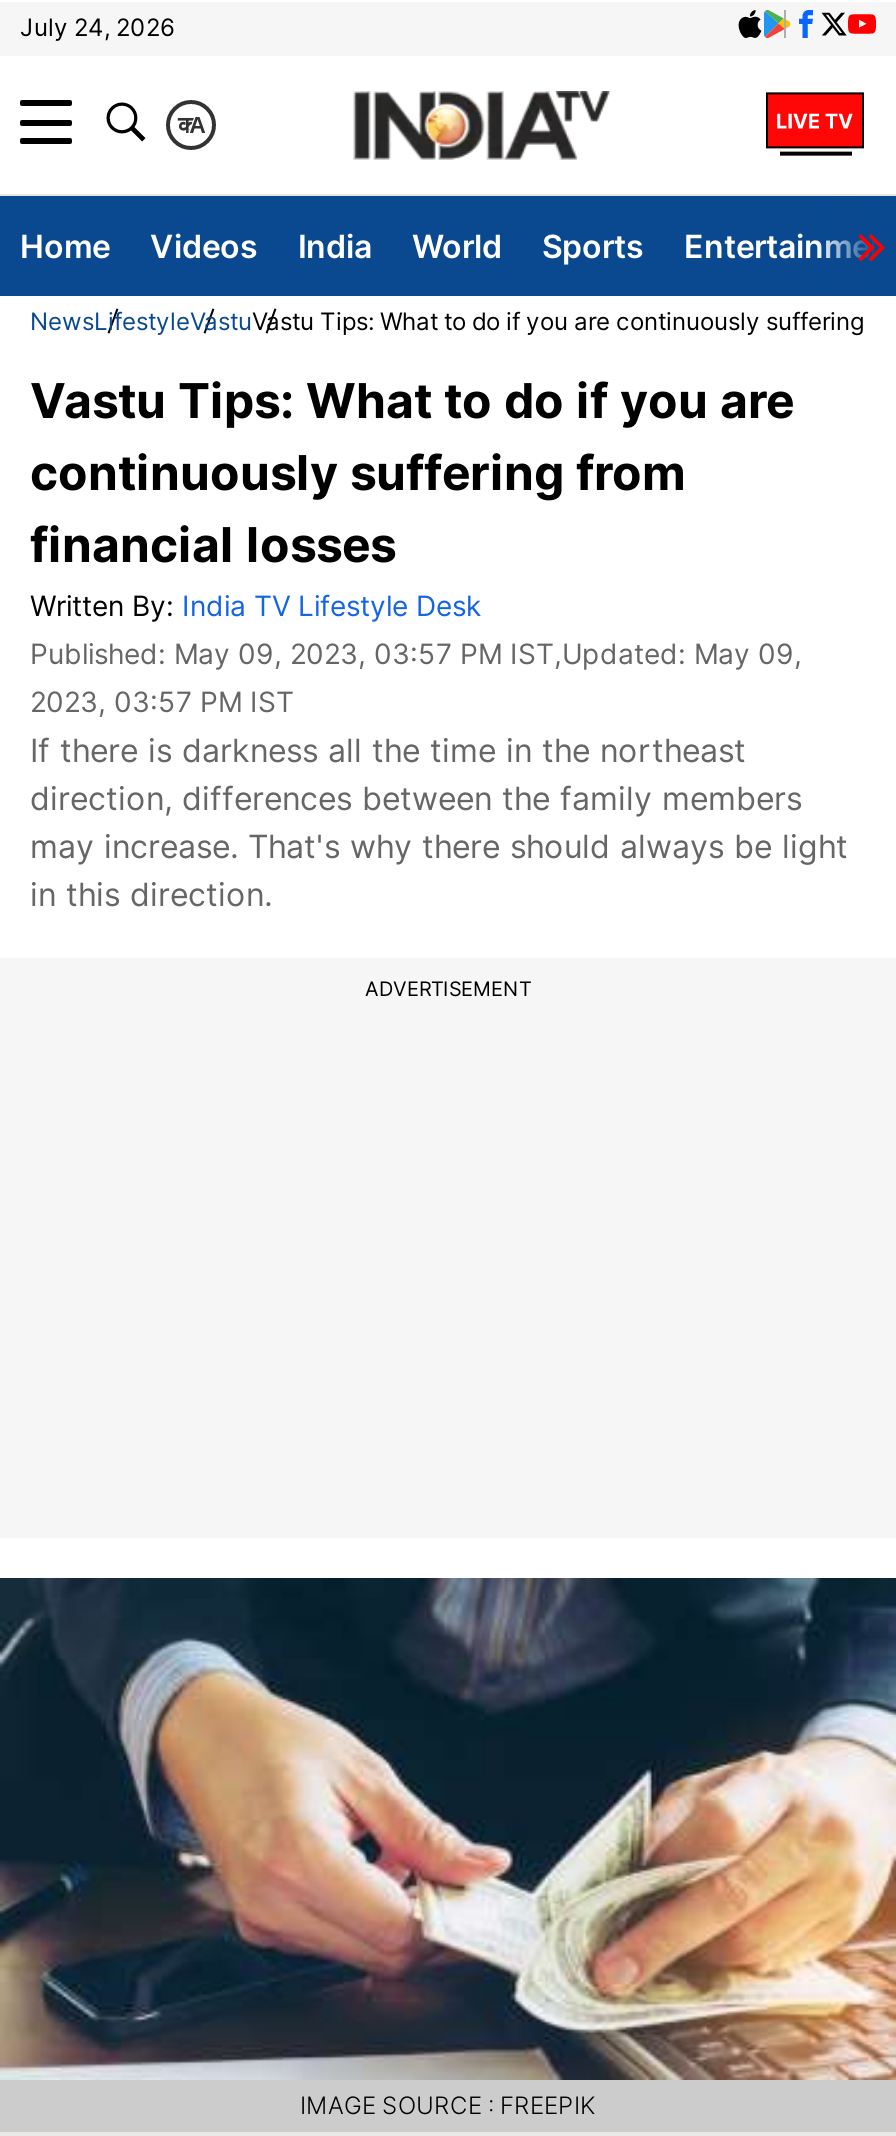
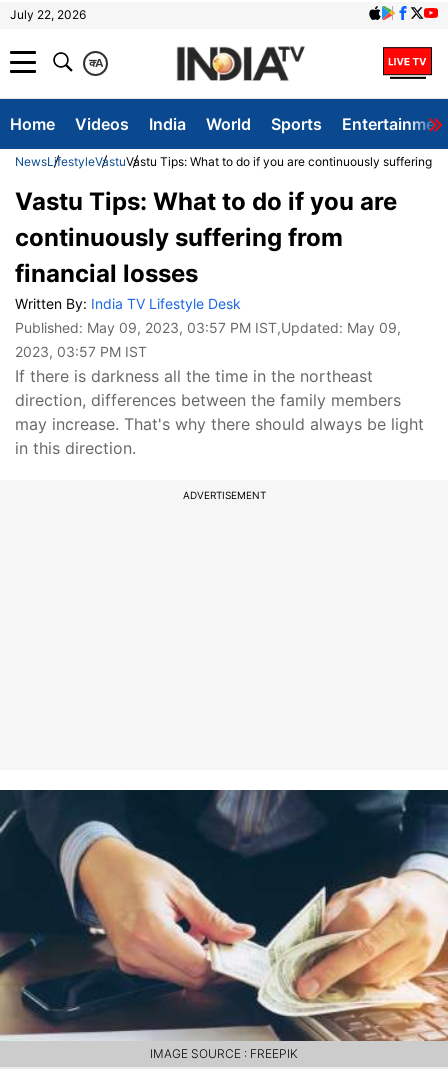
- July 24, 2026
+ July 22, 2026
